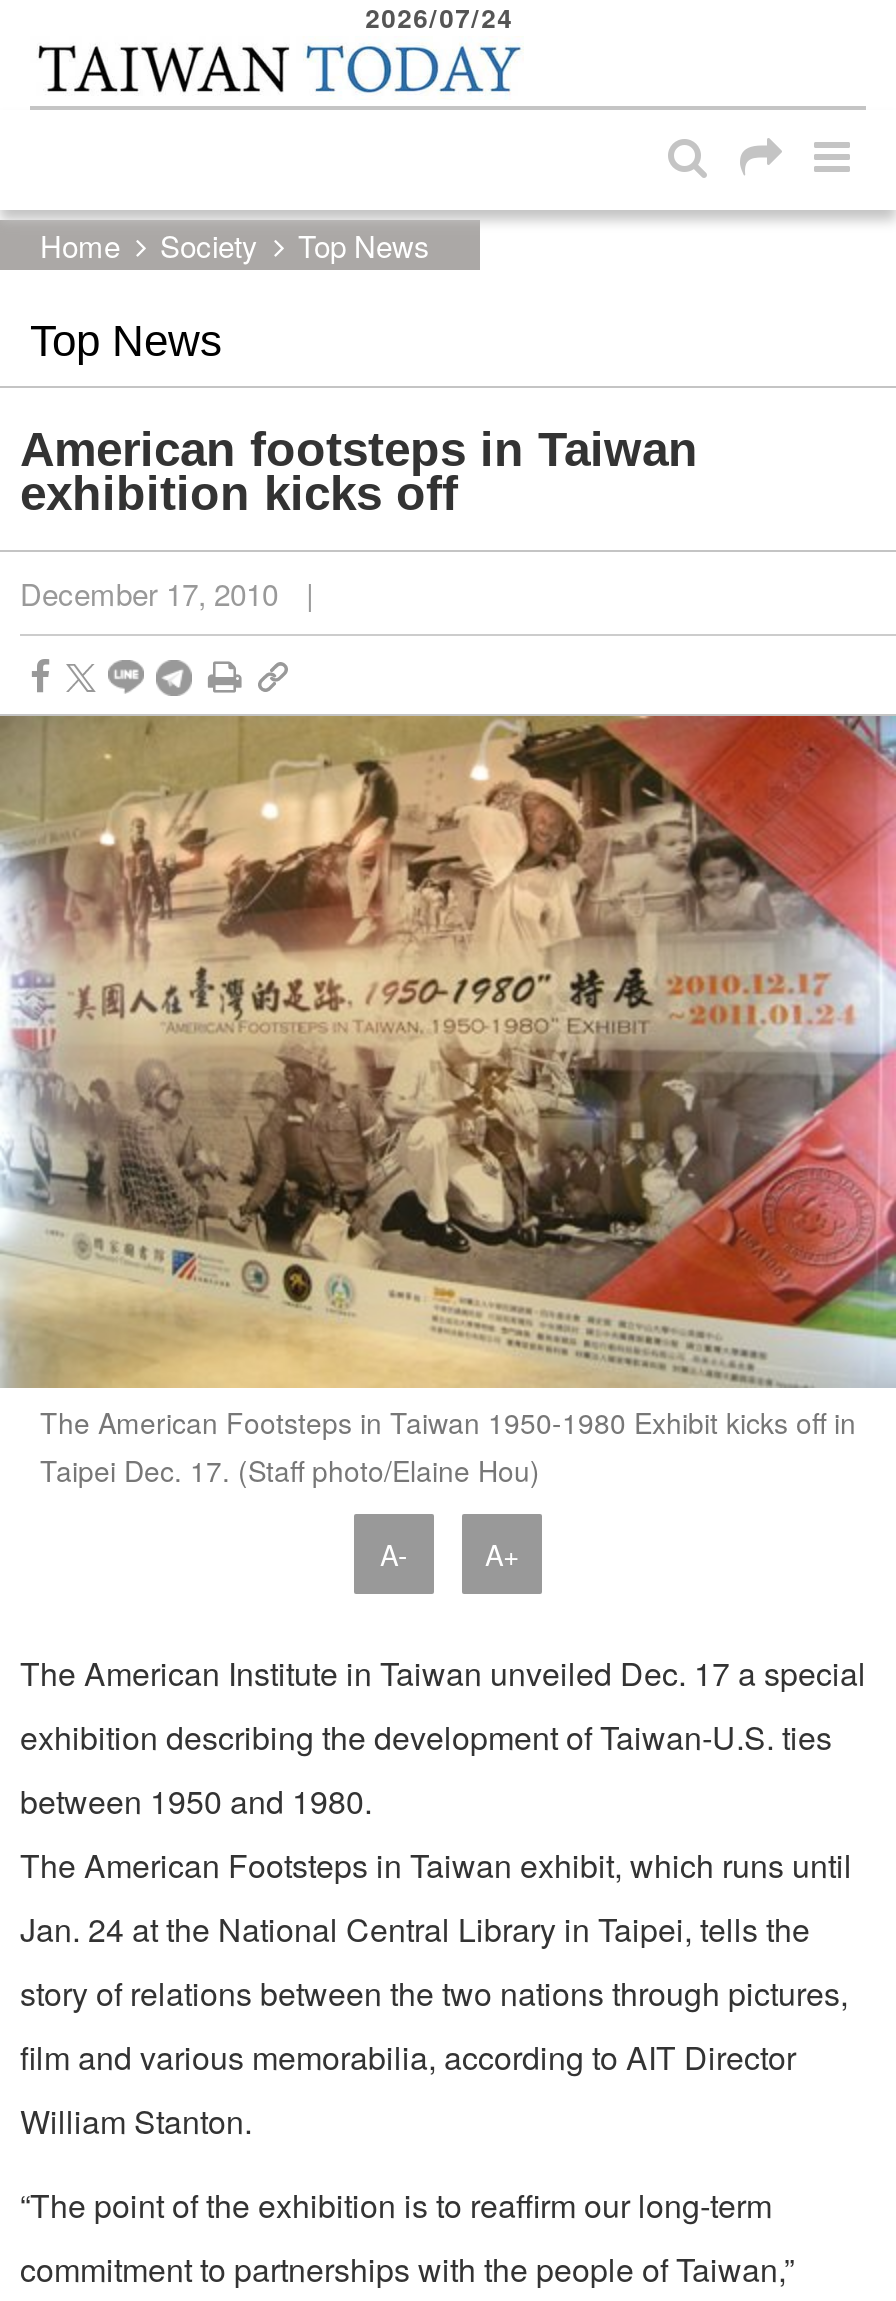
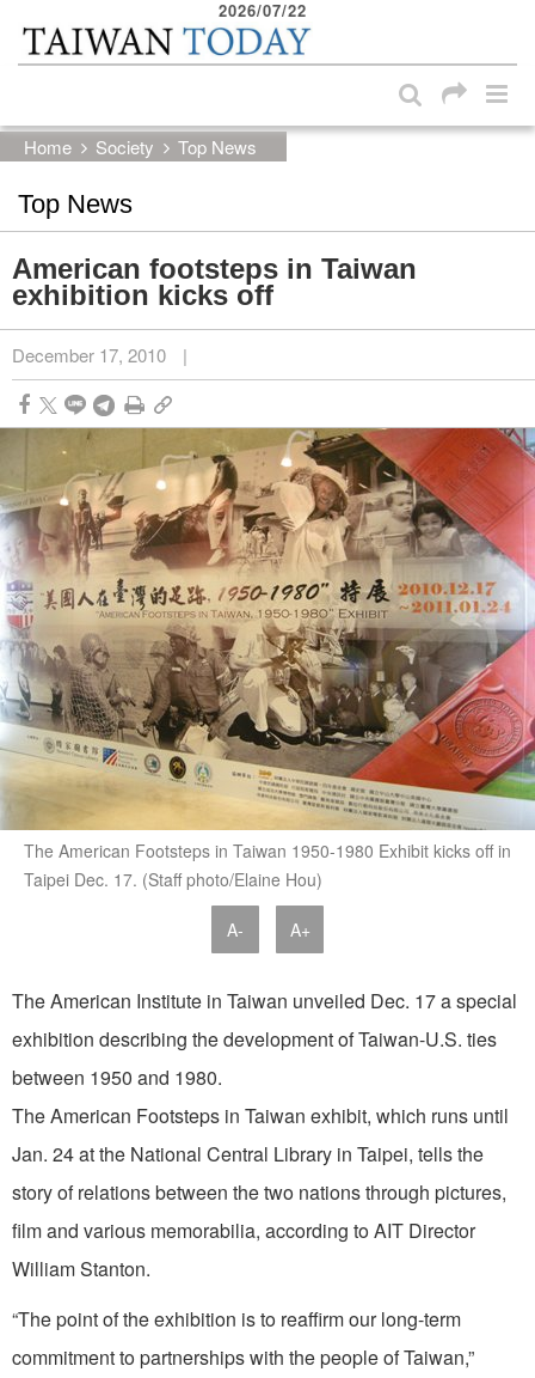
- 2026/07/24
+ 2026/07/22
